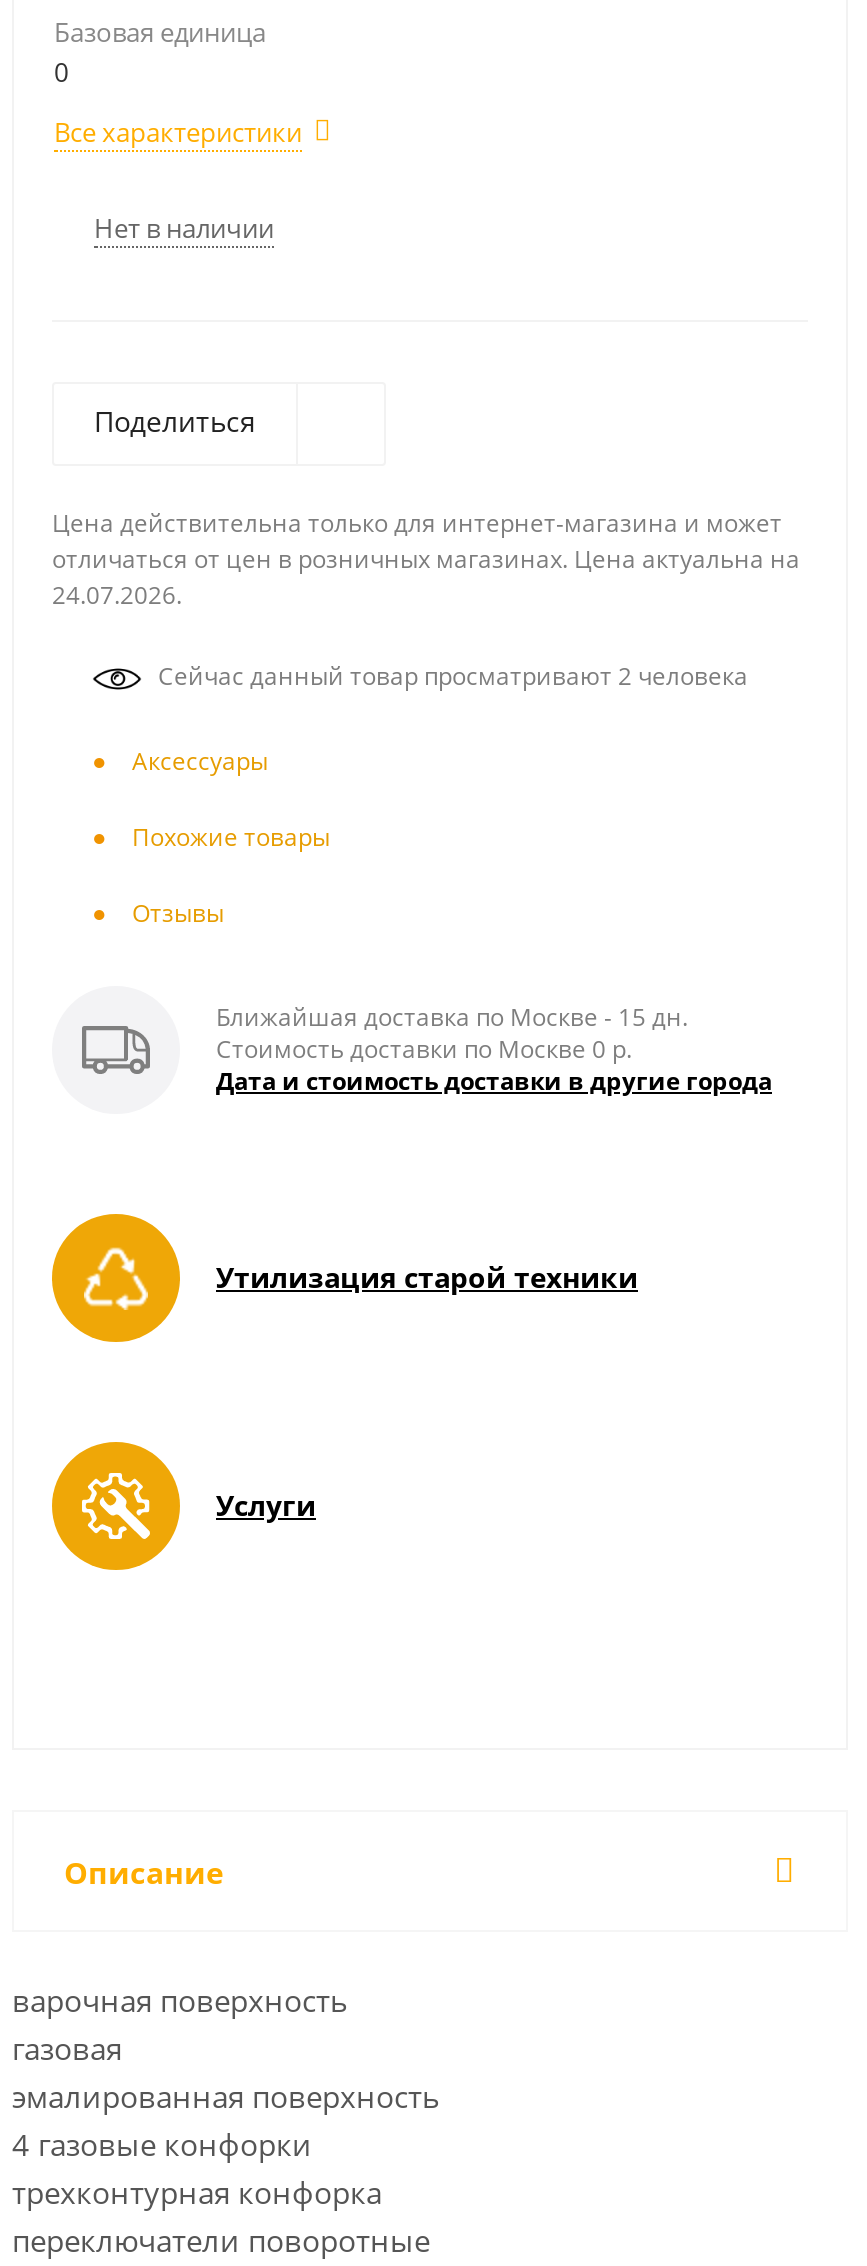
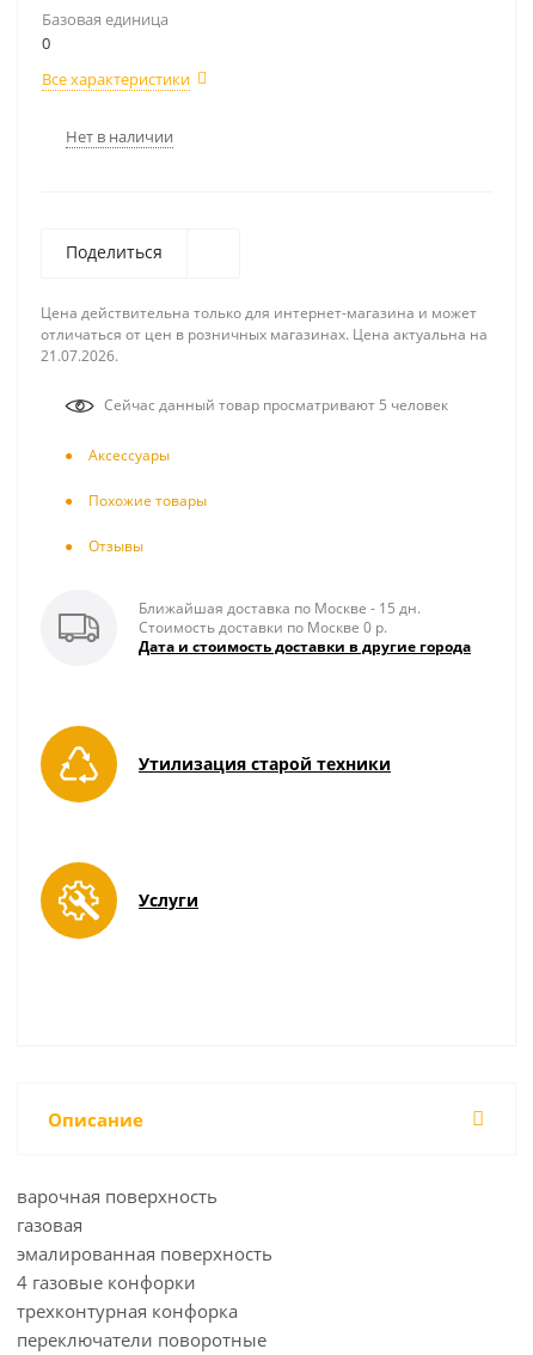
- 24.07.2026.
+ 21.07.2026.

- Сейчас данный товар просматривают 2 человека
+ Сейчас данный товар просматривают 5 человек
